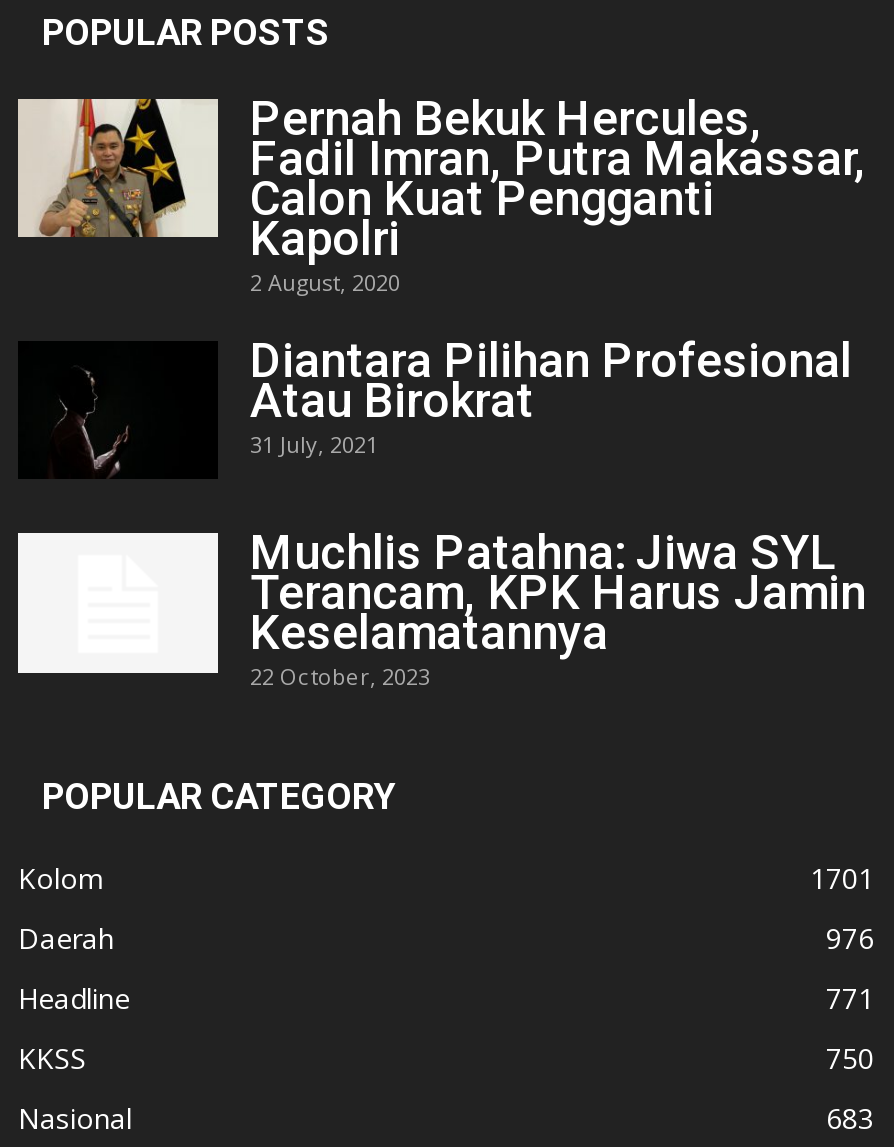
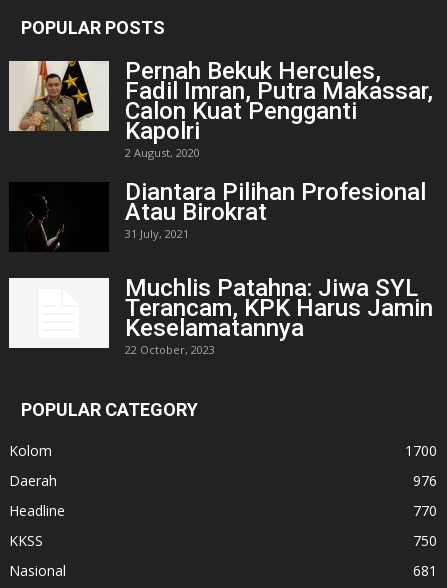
- 1701
+ 1700

- 771
+ 770

- 683
+ 681
